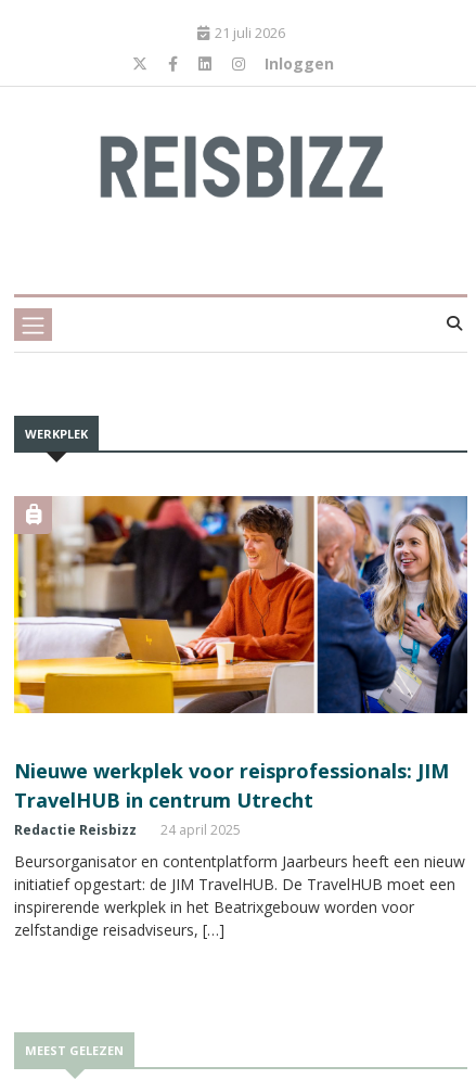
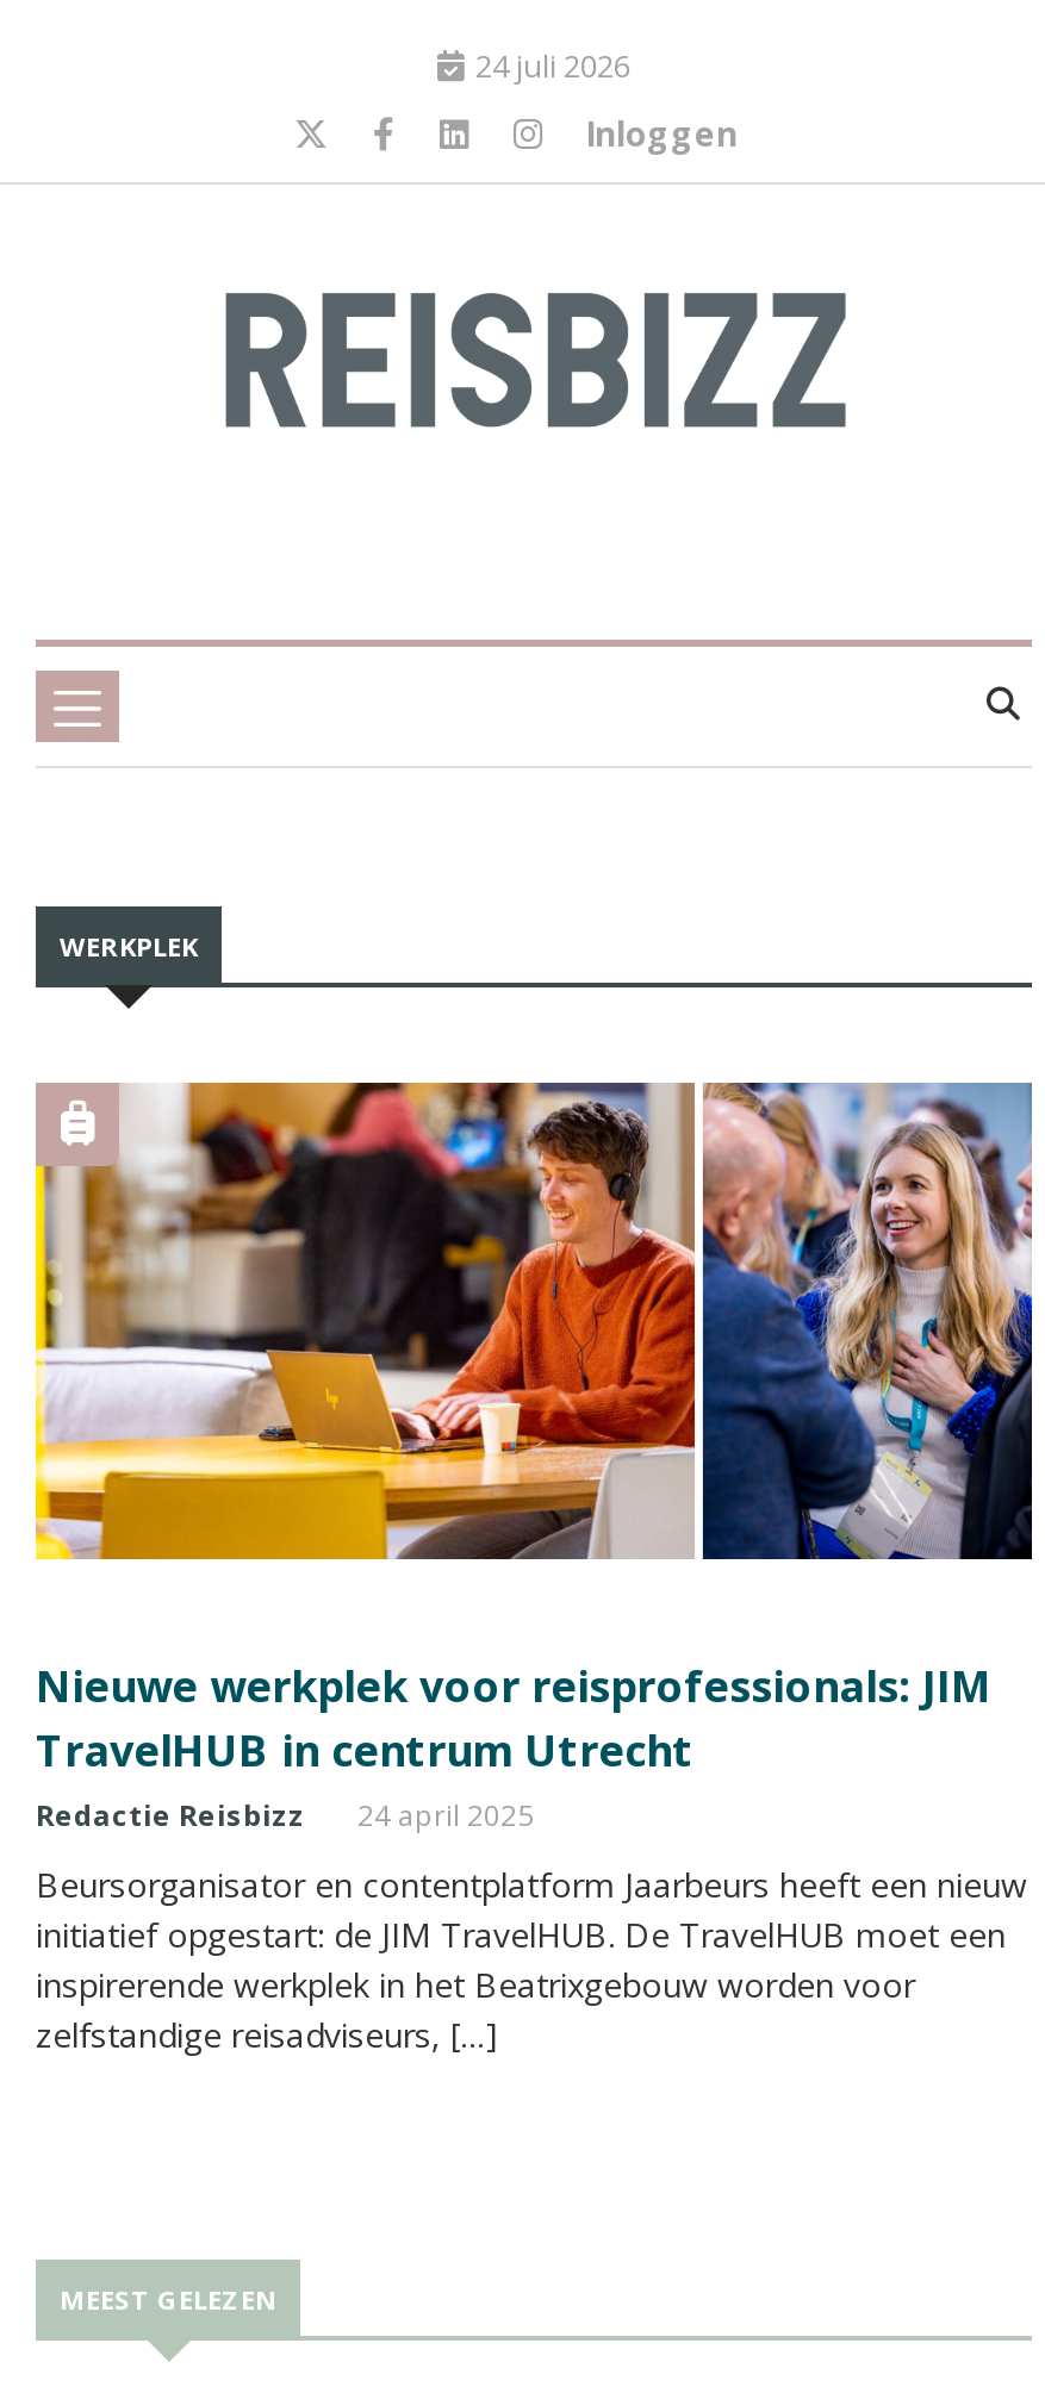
- 21 juli 2026
+ 24 juli 2026
